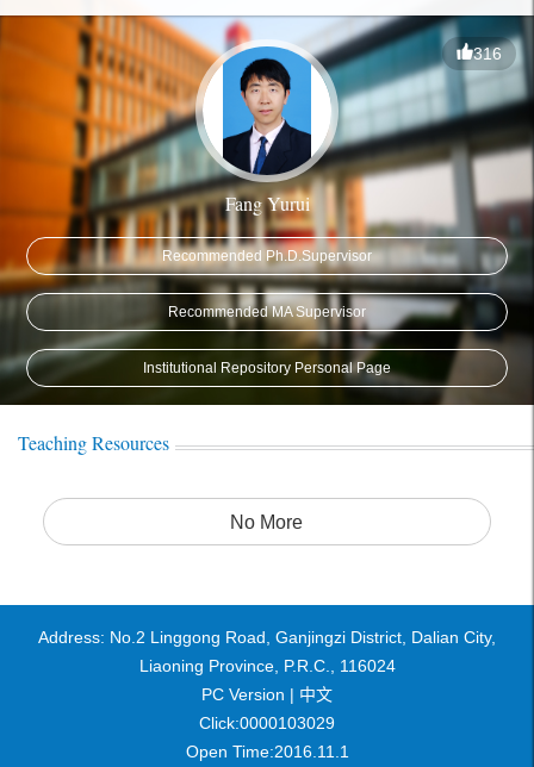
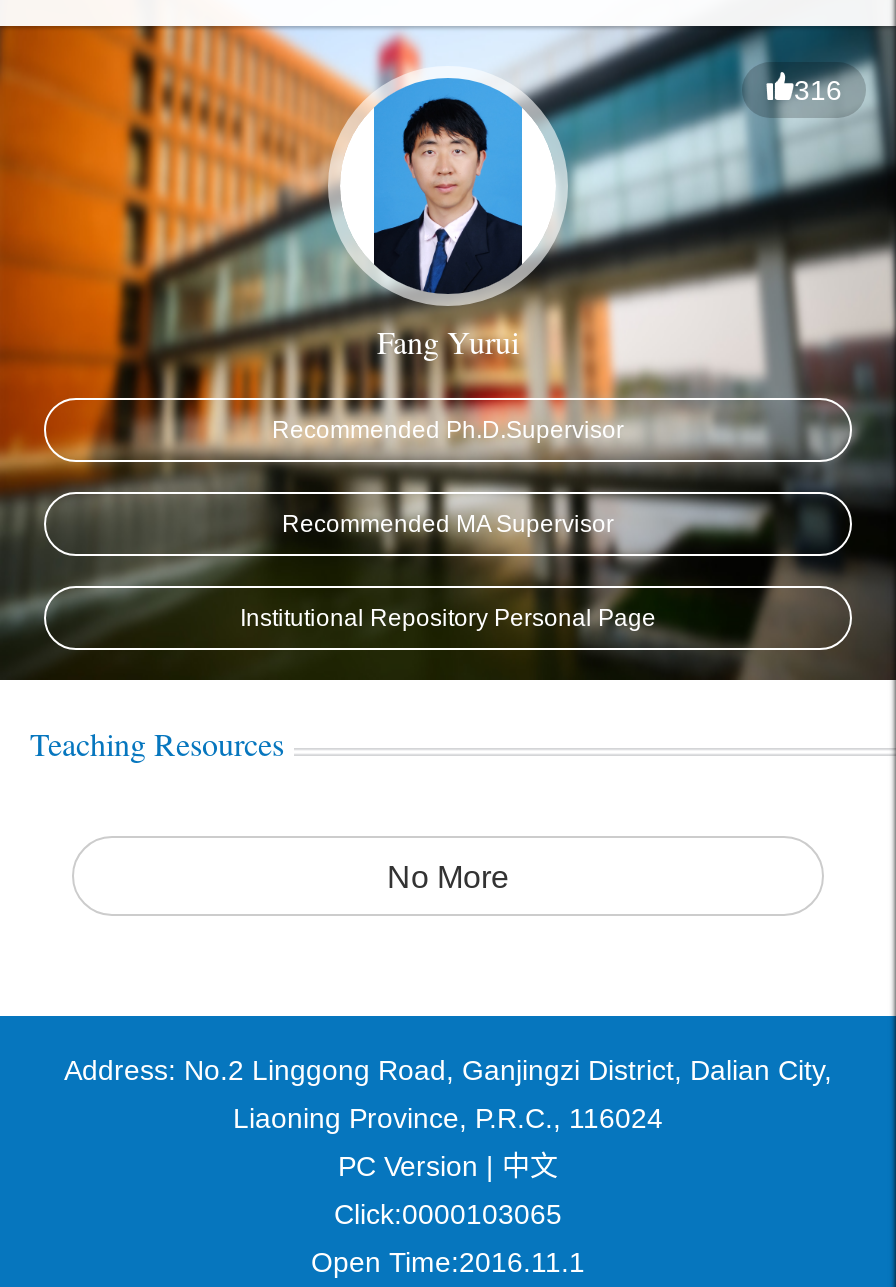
- Click:0000103029
+ Click:0000103065
